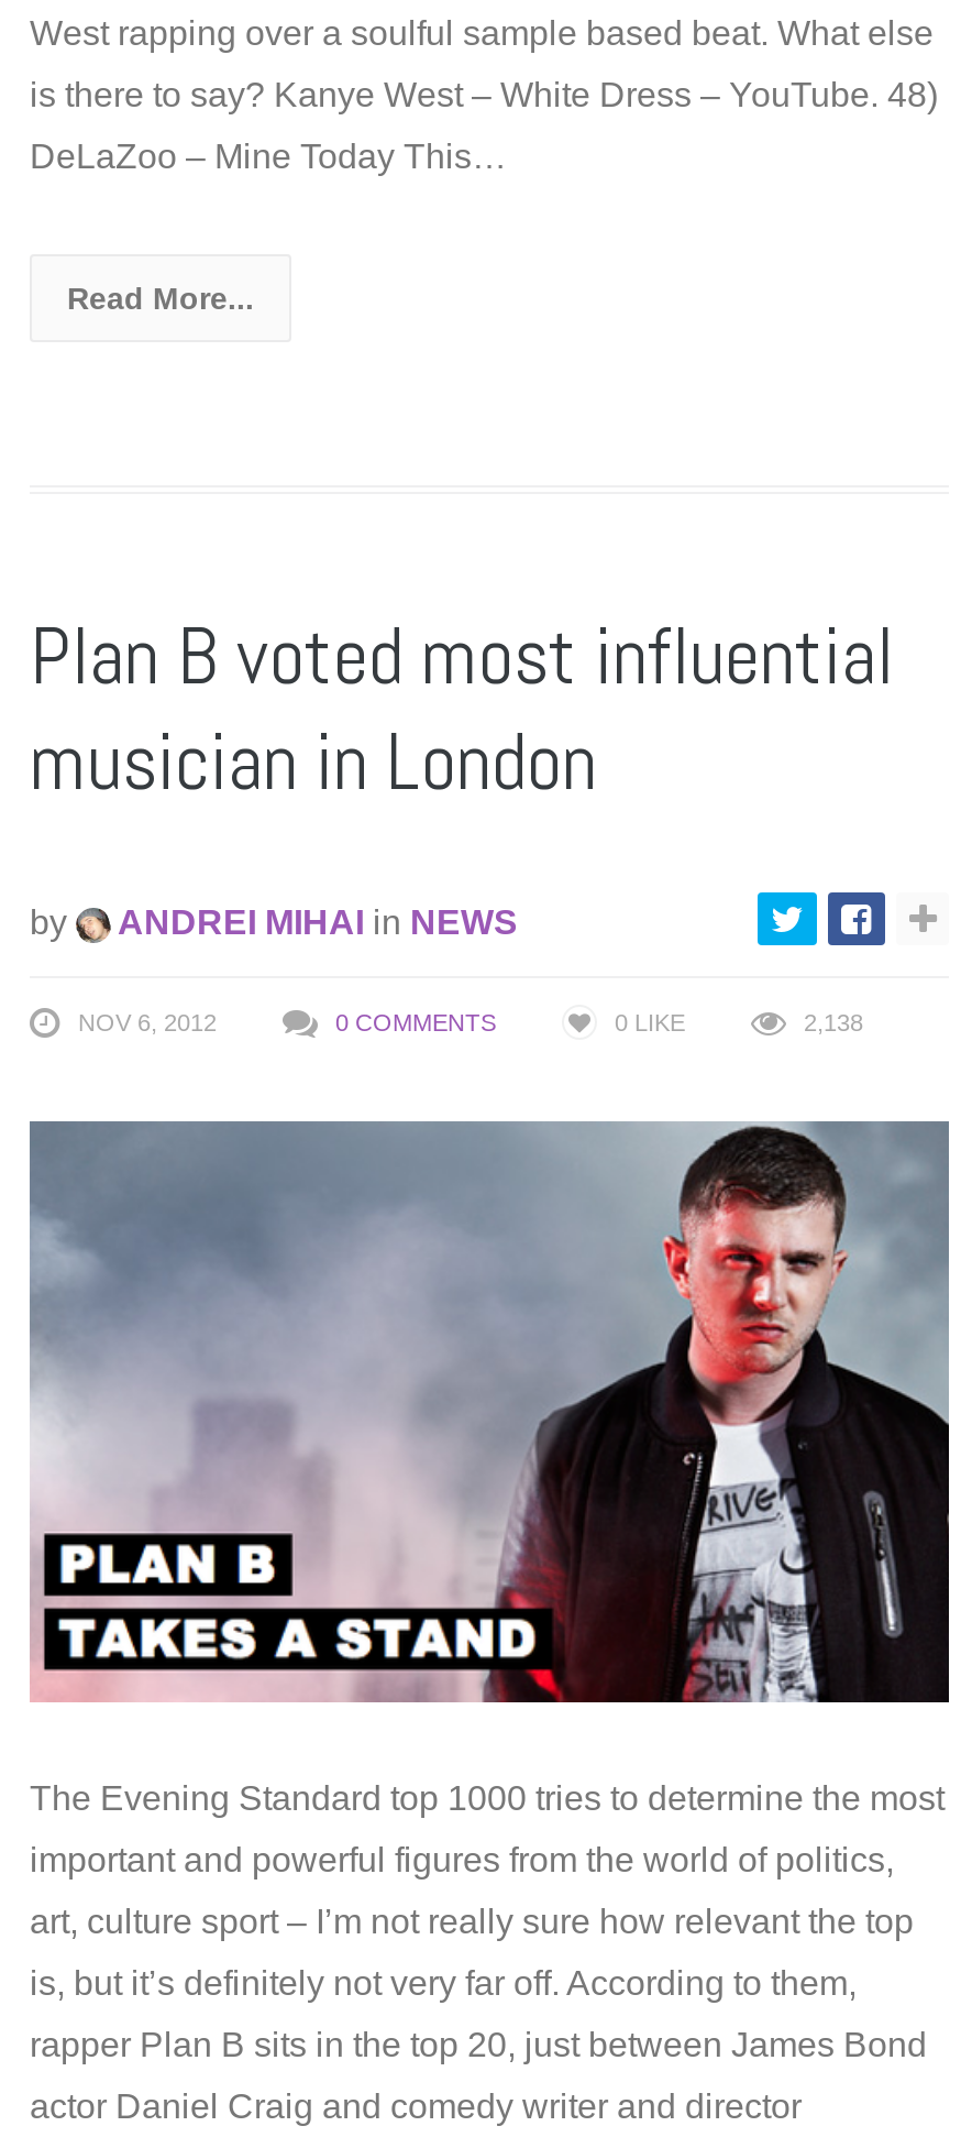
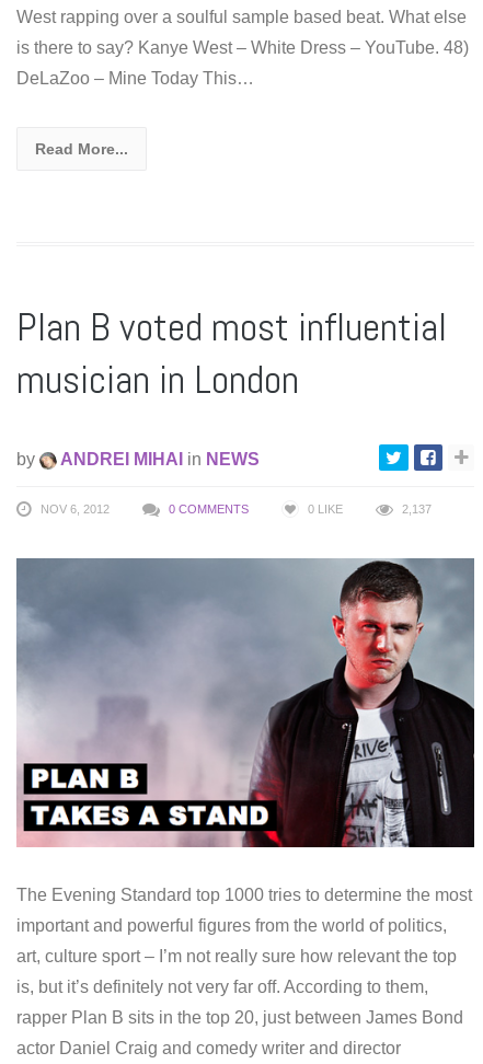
- 2,138
+ 2,137
